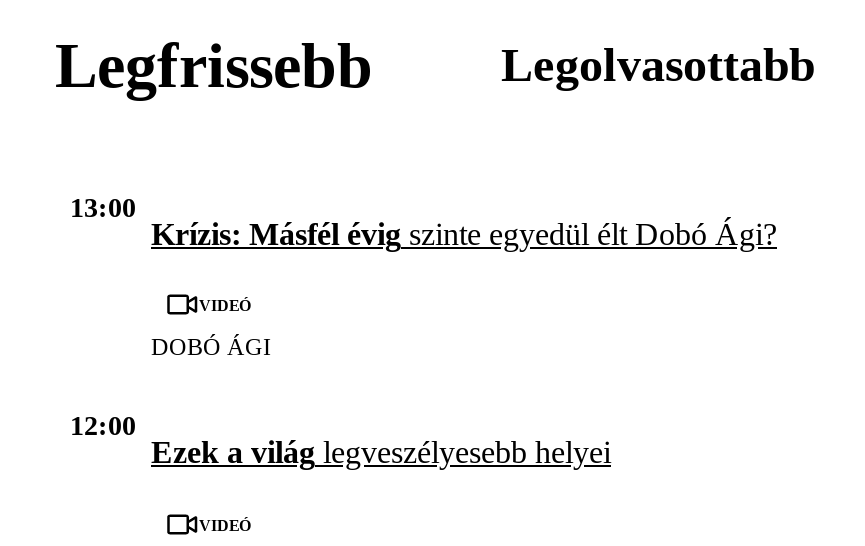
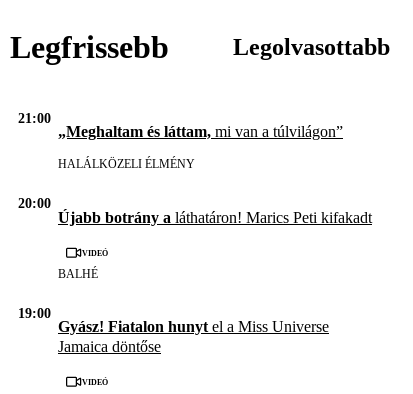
- 13:00
- Krízis: Másfél évig szinte egyedül élt Dobó Ági?
+ 21:00
+ „Meghaltam és láttam, mi van a túlvilágon”
+ HALÁLKÖZELI ÉLMÉNY
+ 20:00
+ Újabb botrány a láthatáron! Marics Peti kifakadt

- DOBÓ ÁGI
+ BALHÉ

- 12:00
- Ezek a világ legveszélyesebb helyei
+ 19:00
+ Gyász! Fiatalon hunyt el a Miss Universe
+ Jamaica döntőse
